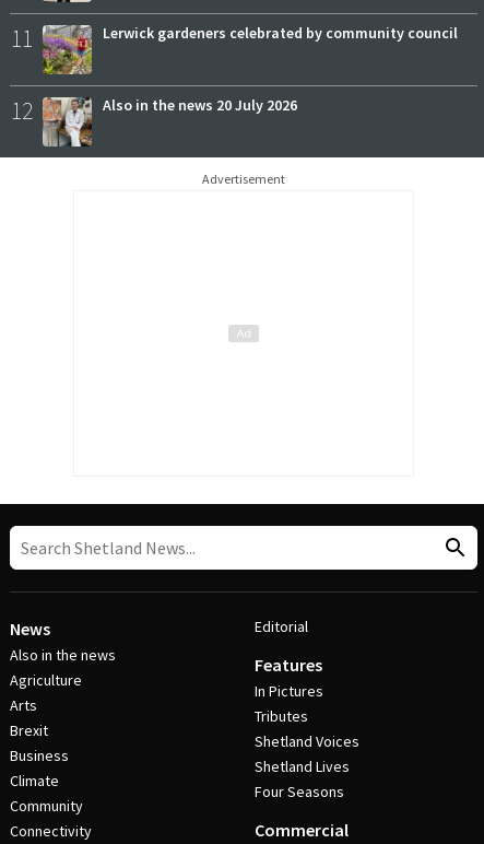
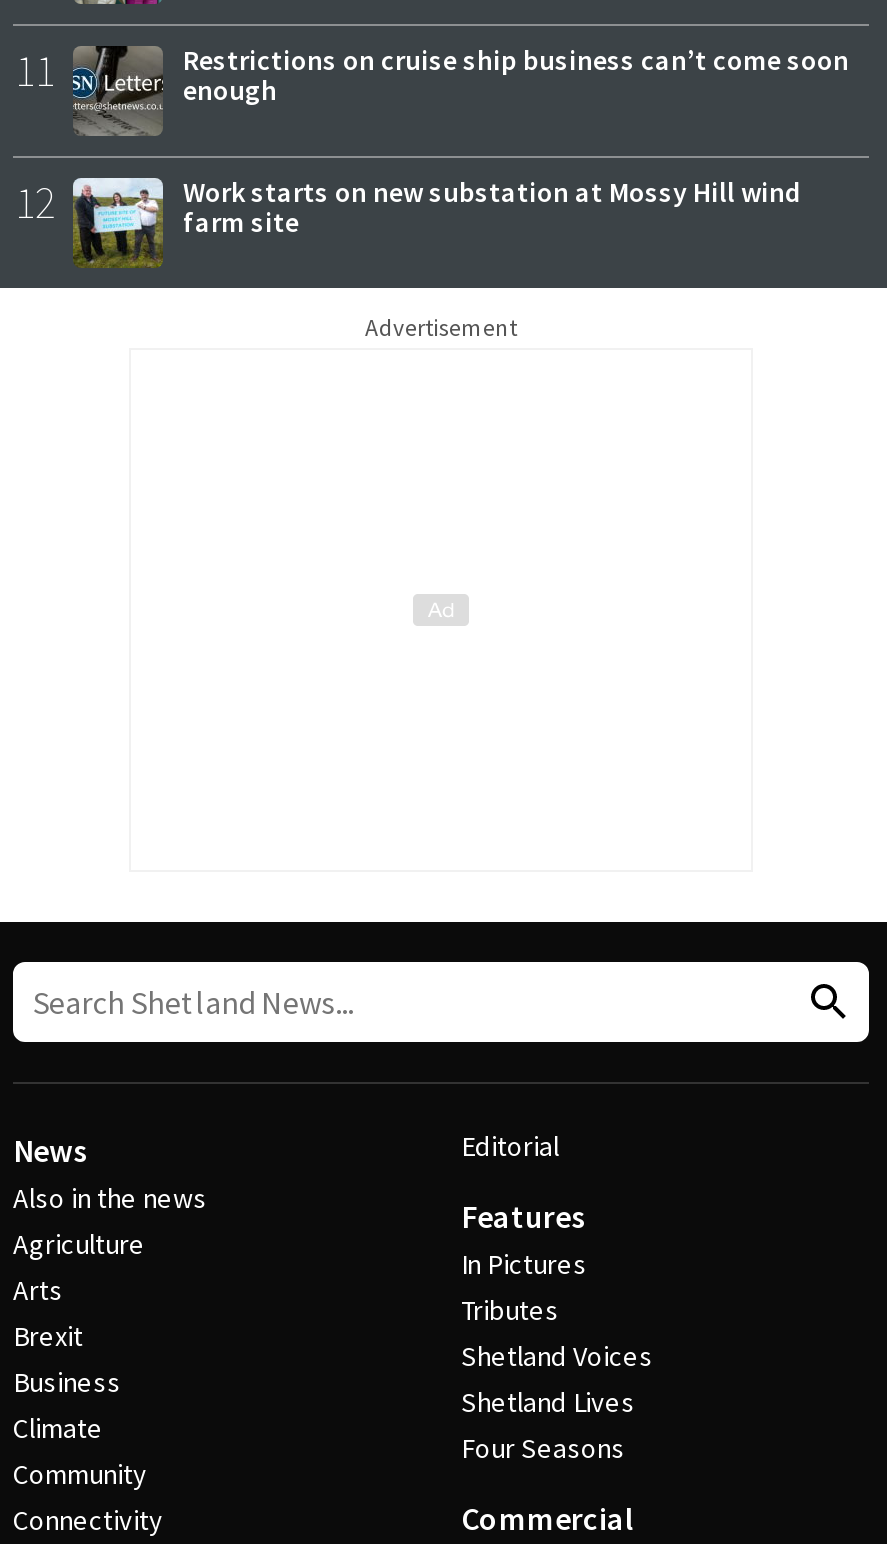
- [image]
- Lerwick gardeners celebrated by community council
+ [image]
+ Restrictions on cruise ship business can’t come soon
+ enough

- [image]
- Also in the news 20 July 2026
+ [image]
+ Work starts on new substation at Mossy Hill wind
+ farm site
